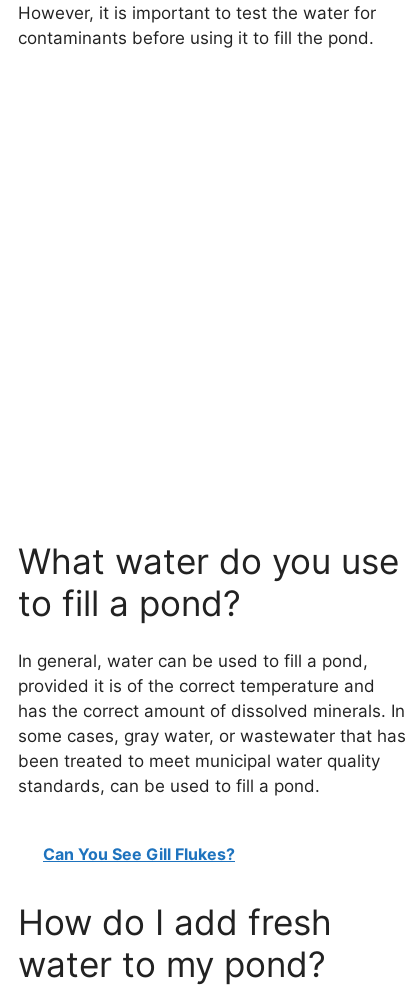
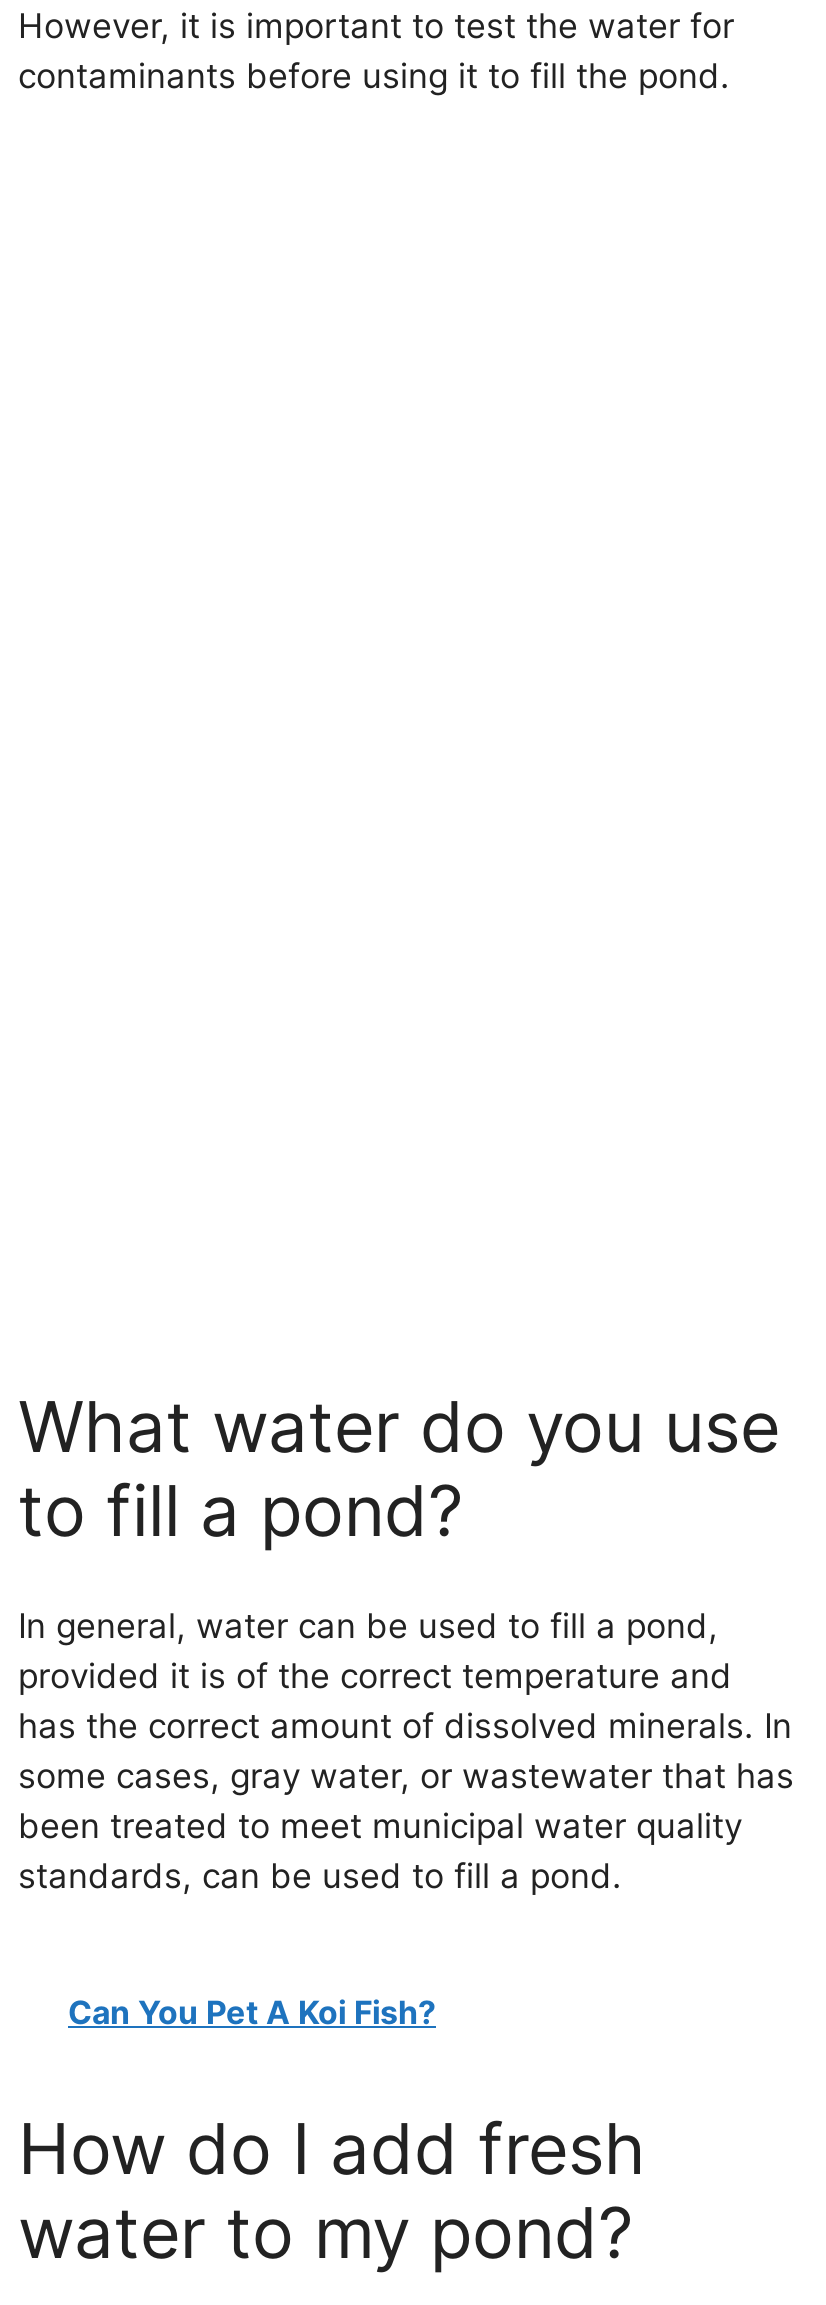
- Can You See Gill Flukes?
+ Can You Pet A Koi Fish?
